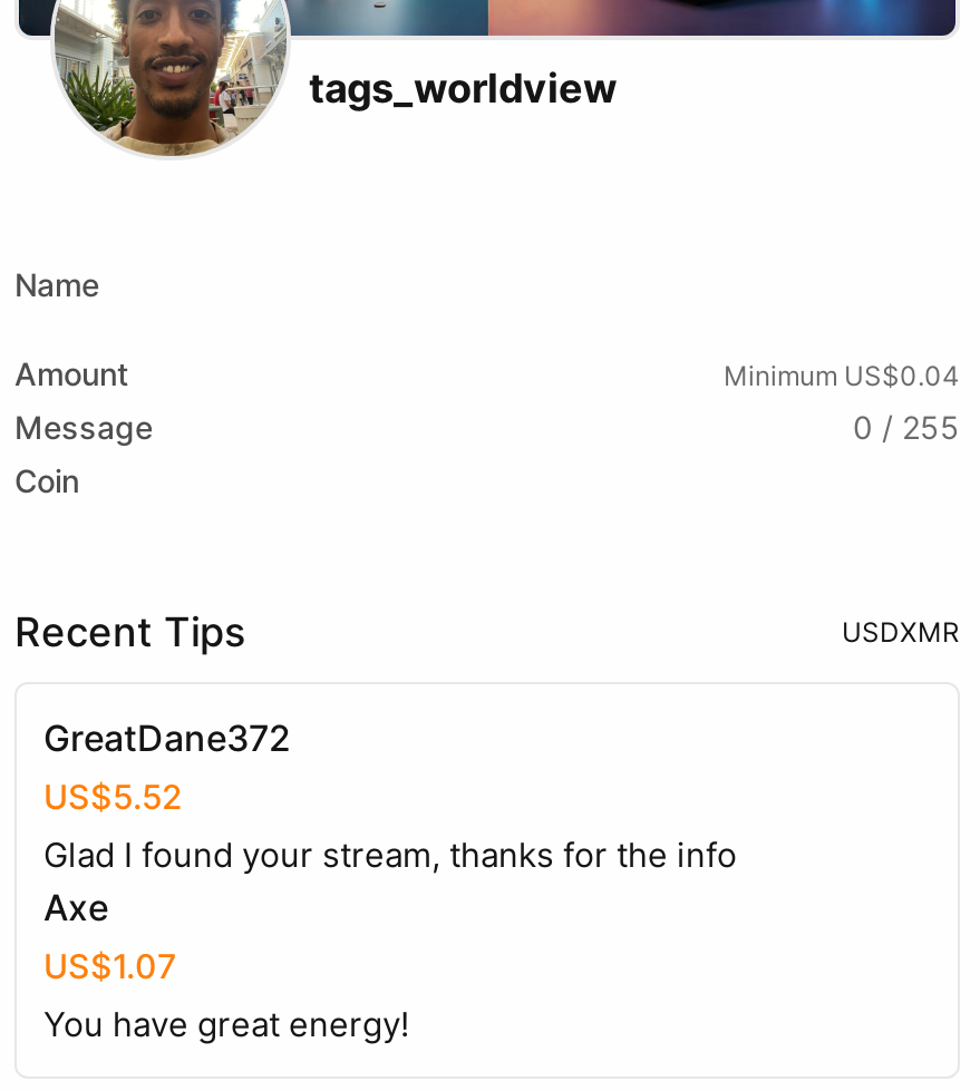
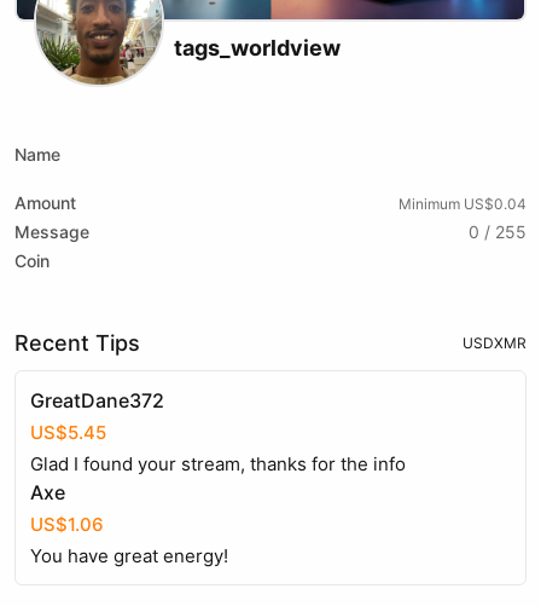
- US$5.52
+ US$5.45

- US$1.07
+ US$1.06
